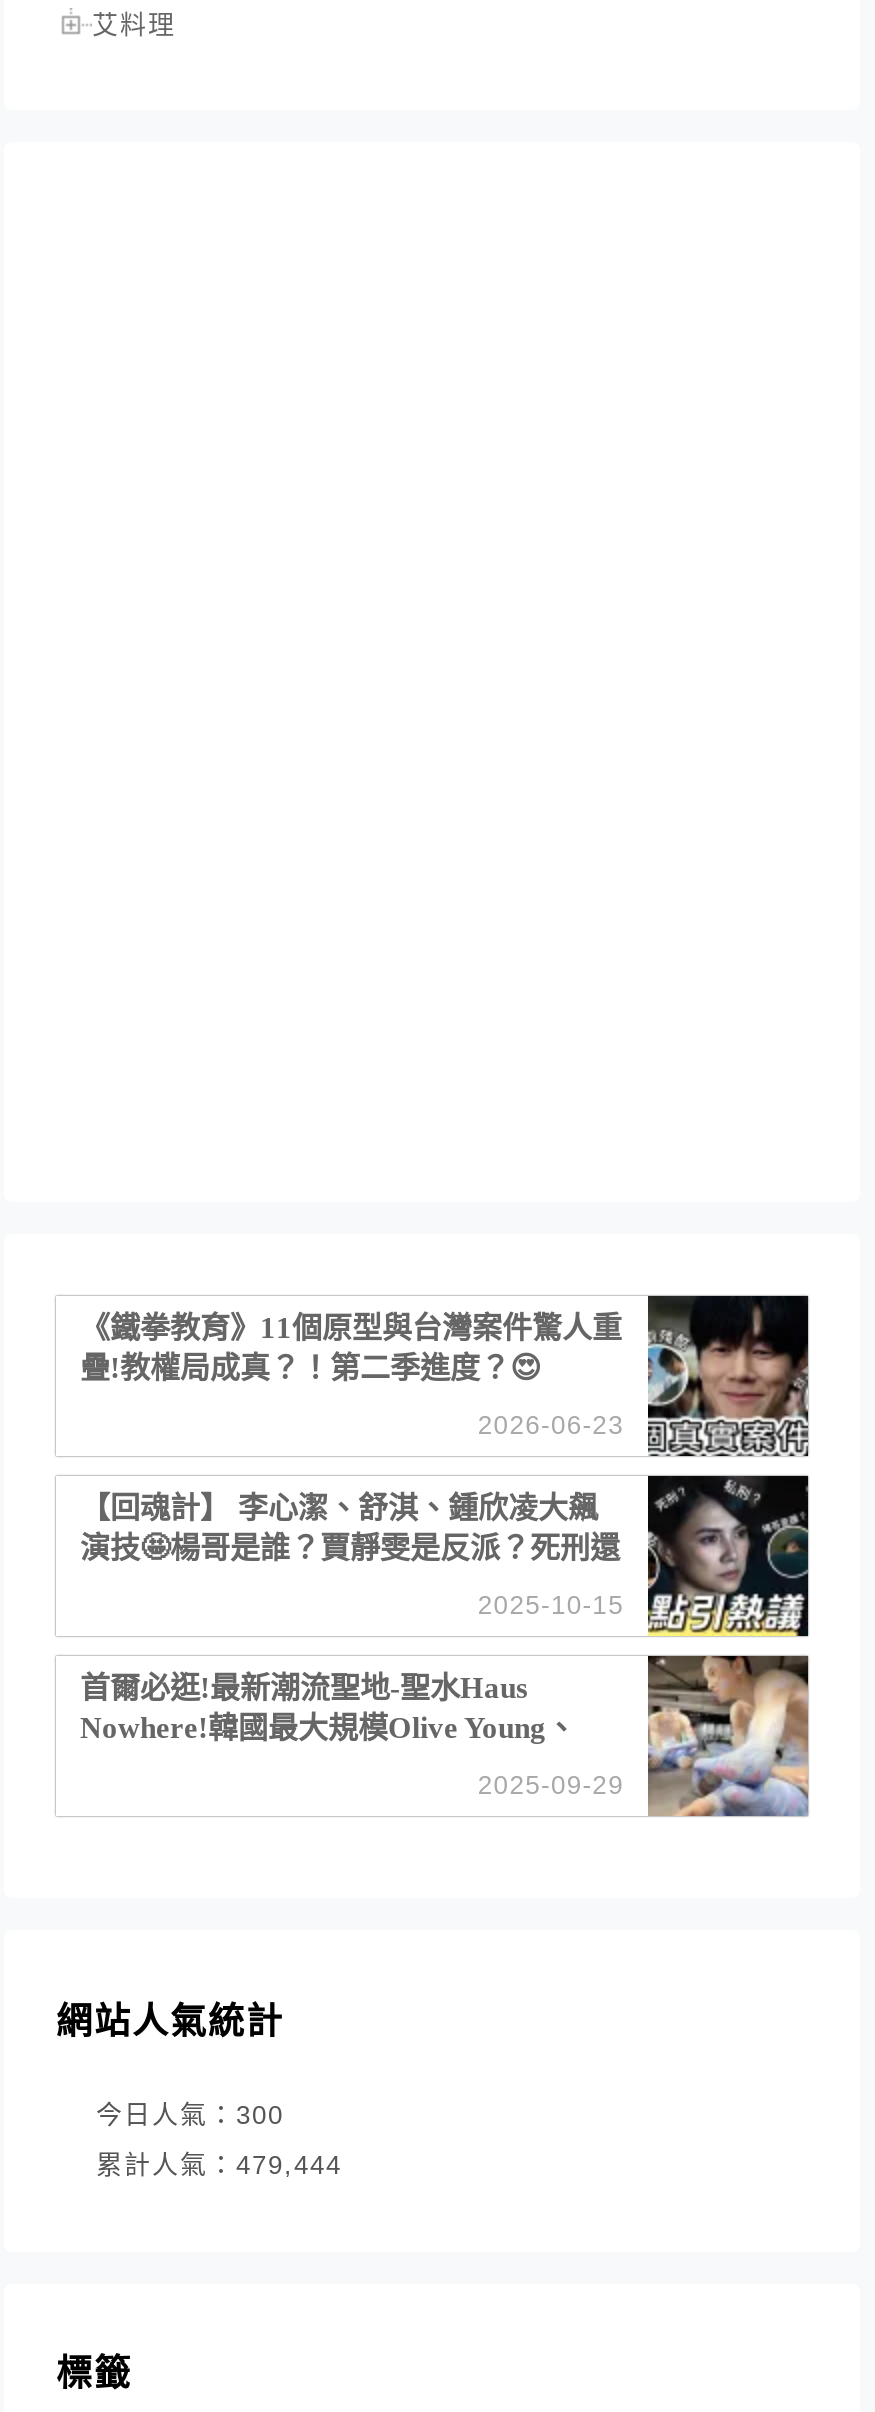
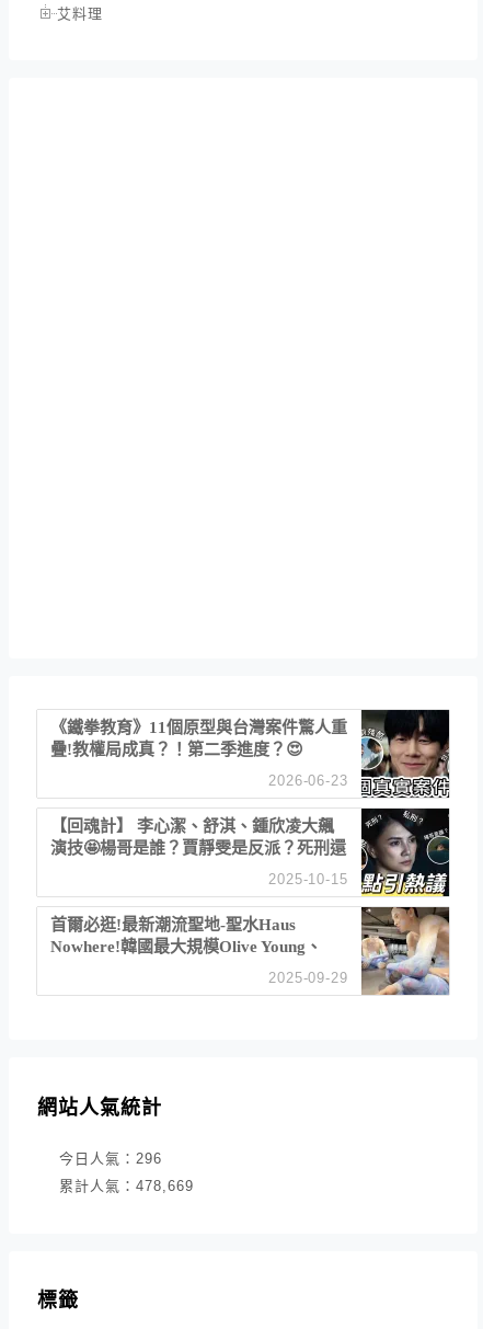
- 今日人氣：300
+ 今日人氣：296

- 累計人氣：479,444
+ 累計人氣：478,669
